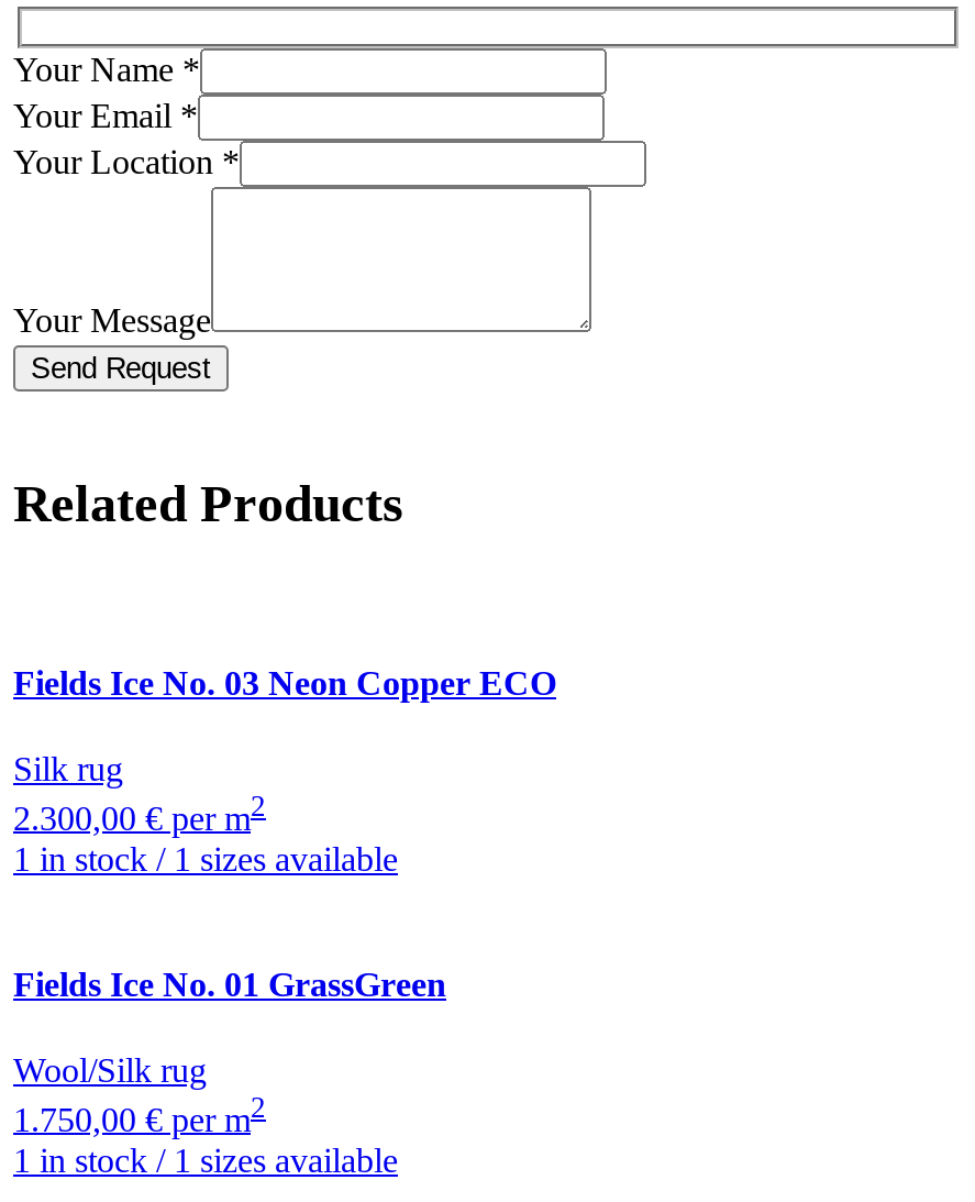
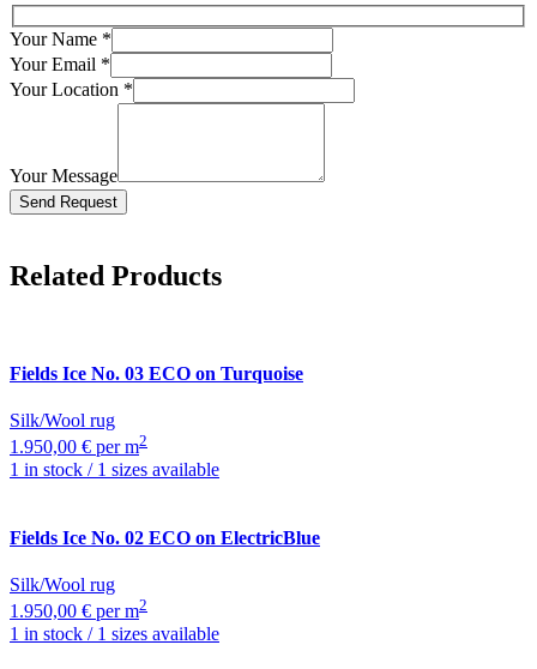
- Fields Ice No. 03 Neon Copper ECO
+ Fields Ice No. 03 ECO on Turquoise

- Silk rug
+ Silk/Wool rug

- 2.300,00 € per m2
+ 1.950,00 € per m2

- Fields Ice No. 01 GrassGreen
+ Fields Ice No. 02 ECO on ElectricBlue

- Wool/Silk rug
- 1.750,00 € per m2
+ Silk/Wool rug
+ 1.950,00 € per m2
